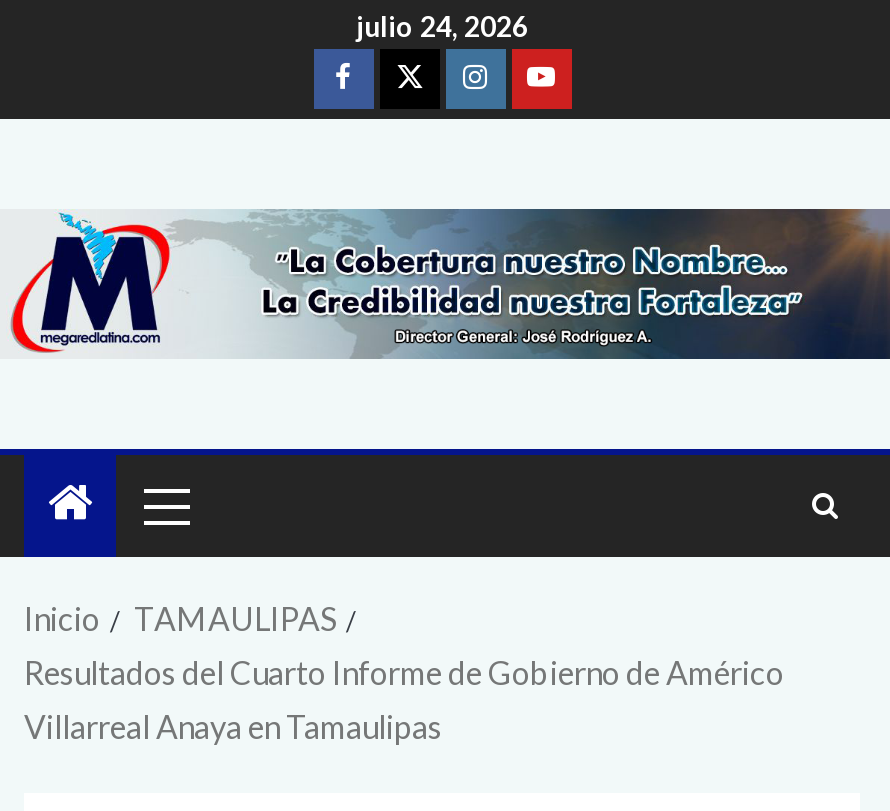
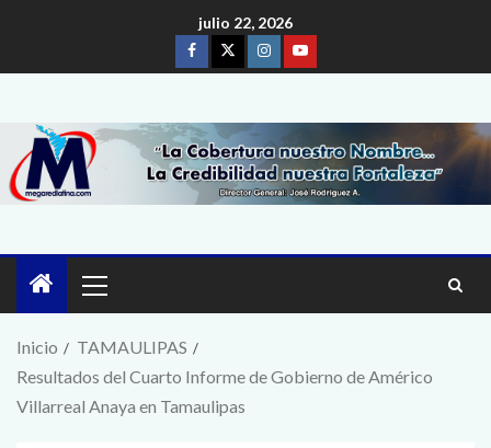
- julio 24, 2026
+ julio 22, 2026
